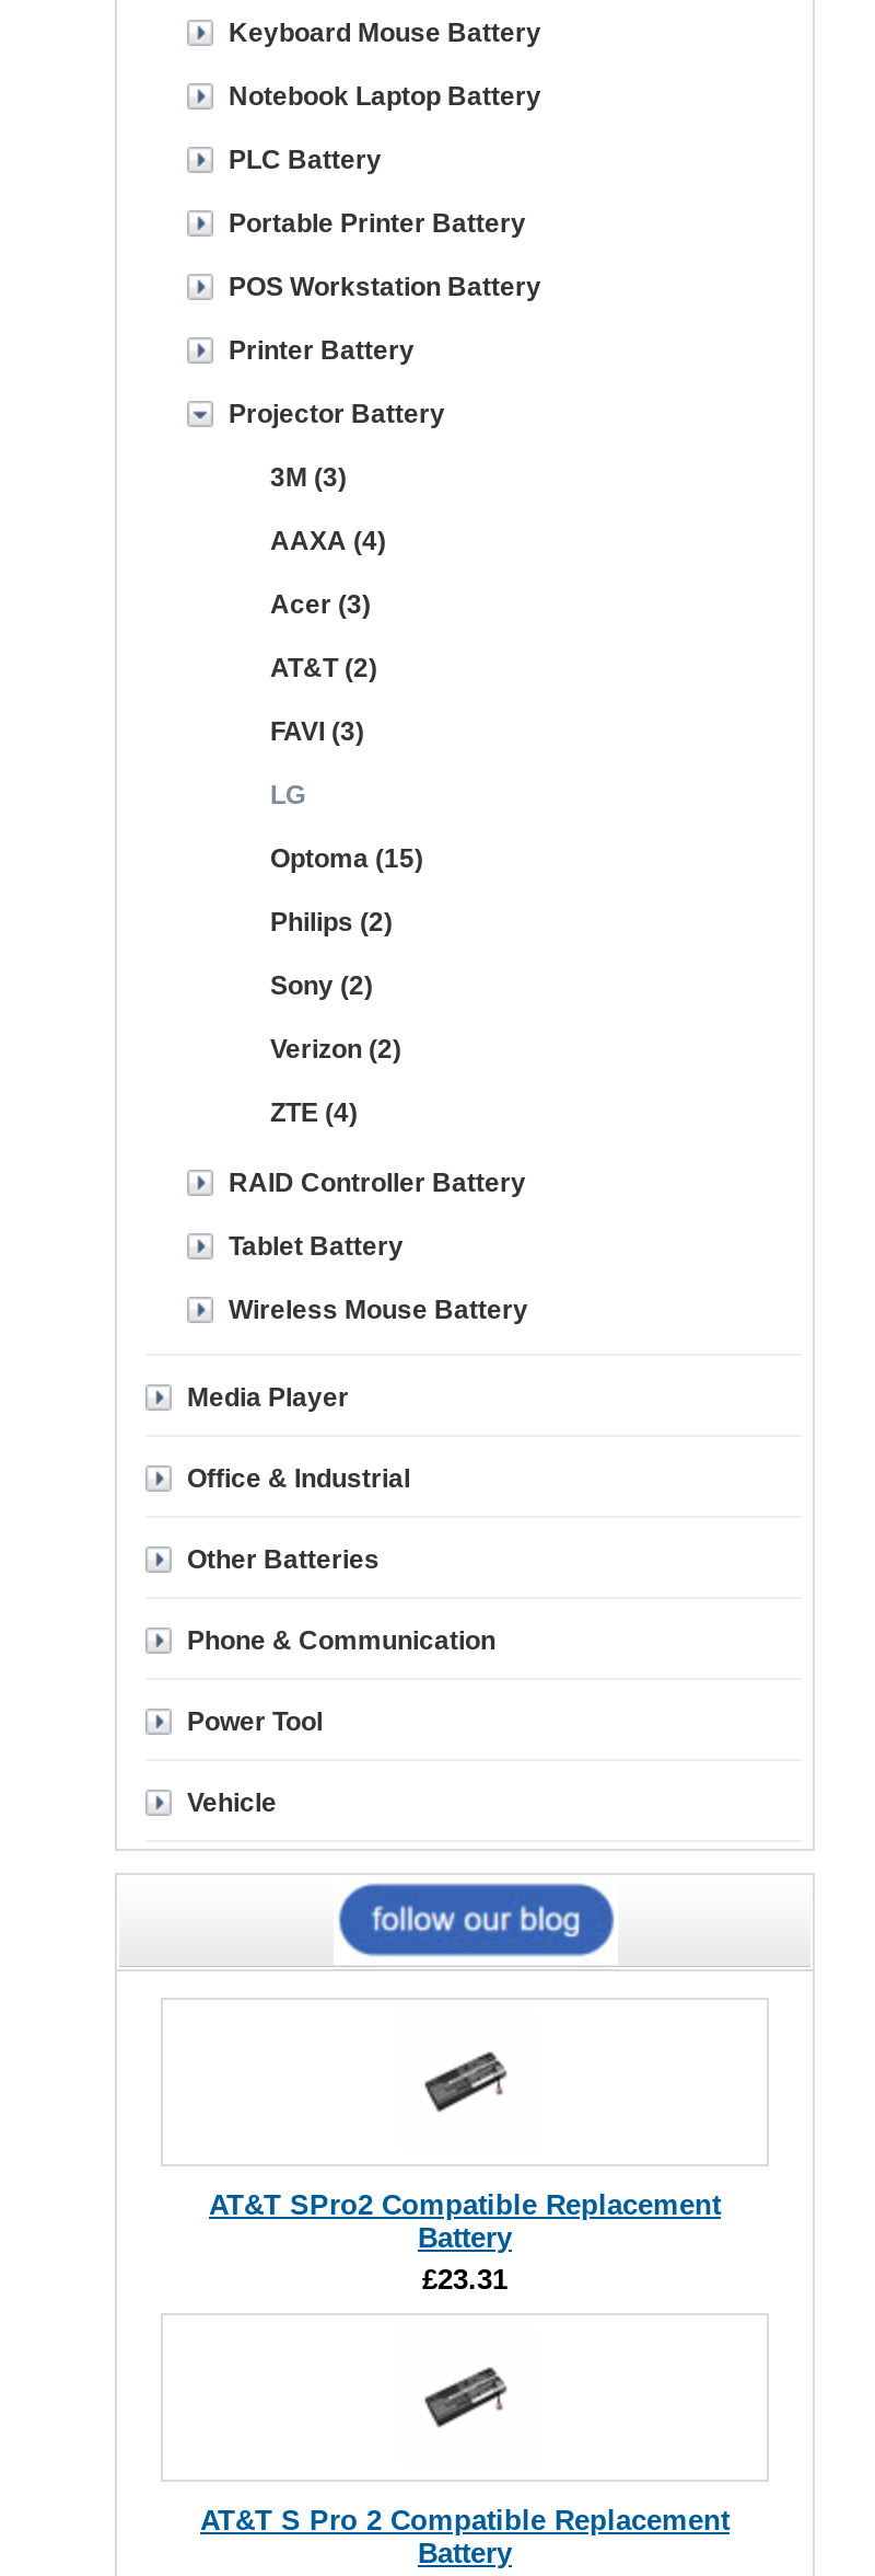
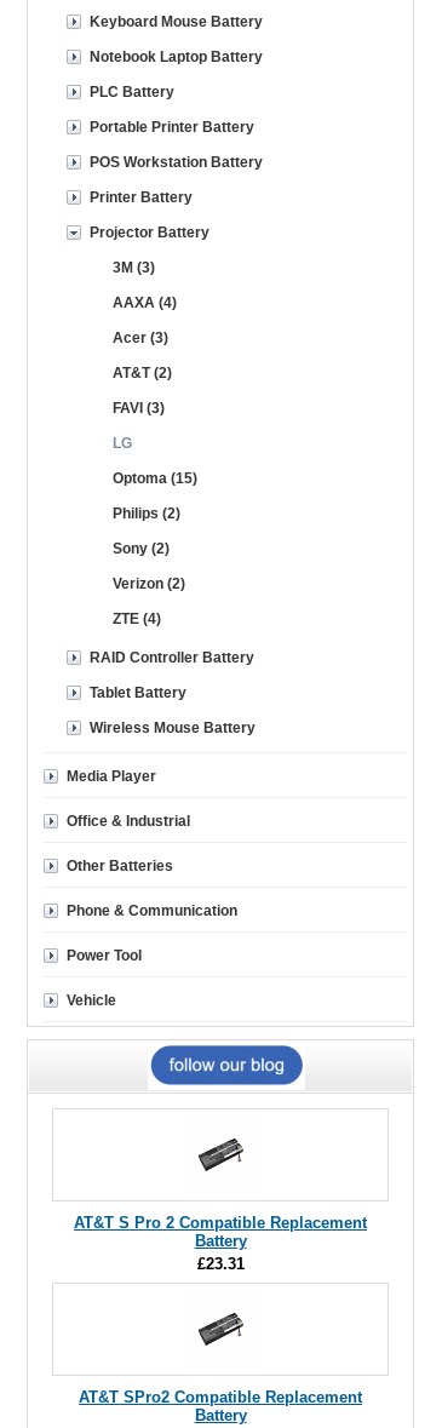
moved down: AT&T SPro2 Compatible Replacement

moved up: AT&T S Pro 2 Compatible Replacement
